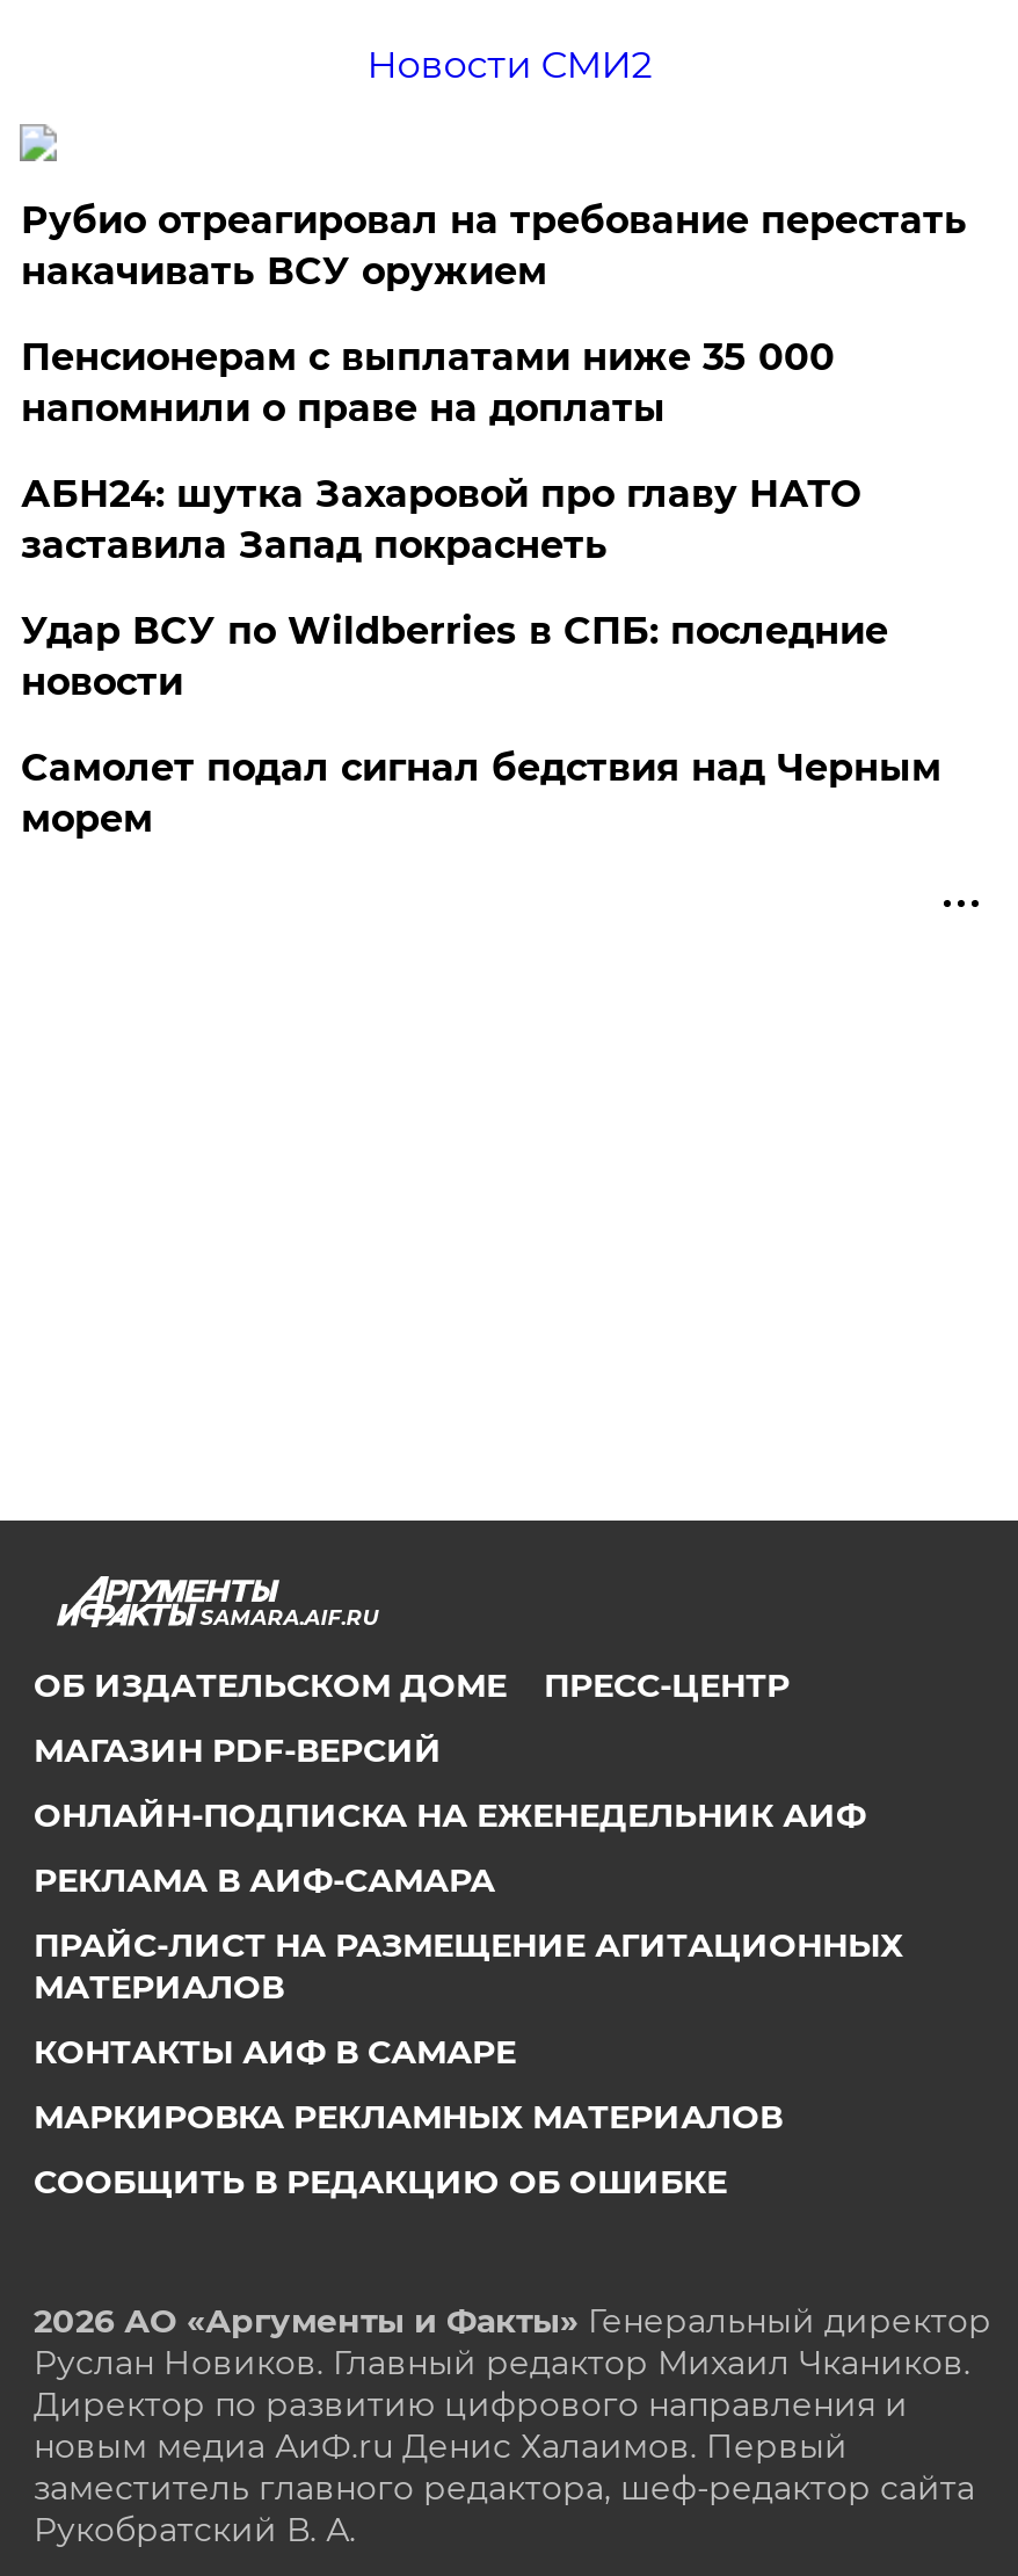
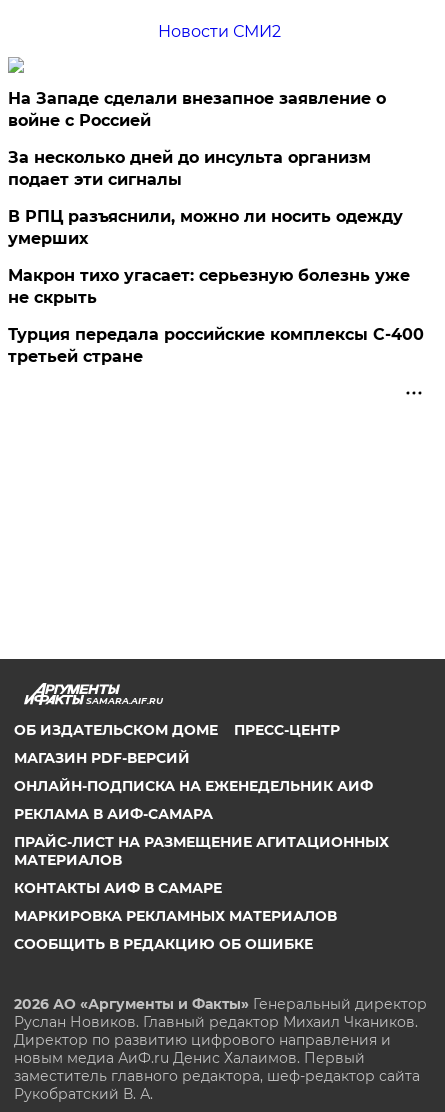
- Рубио отреагировал на требование перестать
- накачивать ВСУ оружием
+ На Западе сделали внезапное заявление о
+ войне с Россией

- Пенсионерам с выплатами ниже 35 000
- напомнили о праве на доплаты
+ За несколько дней до инсульта организм
+ подает эти сигналы

- АБН24: шутка Захаровой про главу НАТО
- заставила Запад покраснеть
+ В РПЦ разъяснили, можно ли носить одежду
+ умерших

- Удар ВСУ по Wildberries в СПБ: последние
- новости
+ Макрон тихо угасает: серьезную болезнь уже
+ не скрыть

- Самолет подал сигнал бедствия над Черным
- морем
+ Турция передала российские комплексы С-400
+ третьей стране
